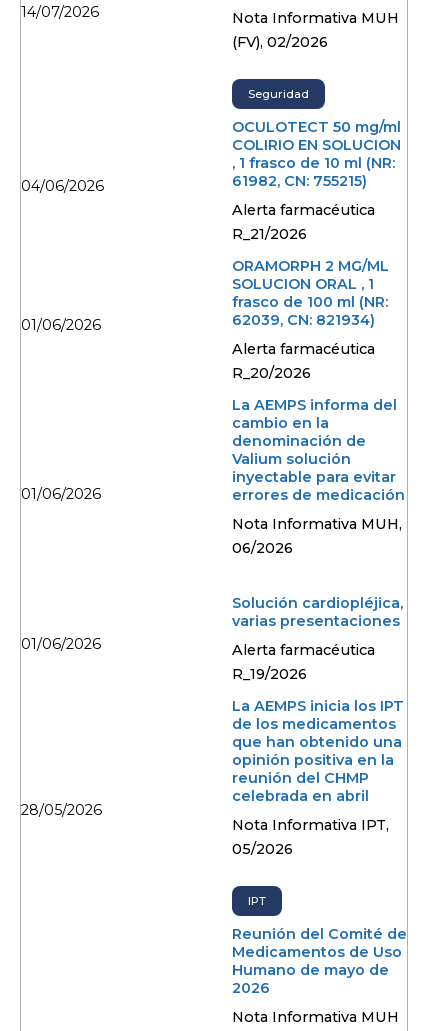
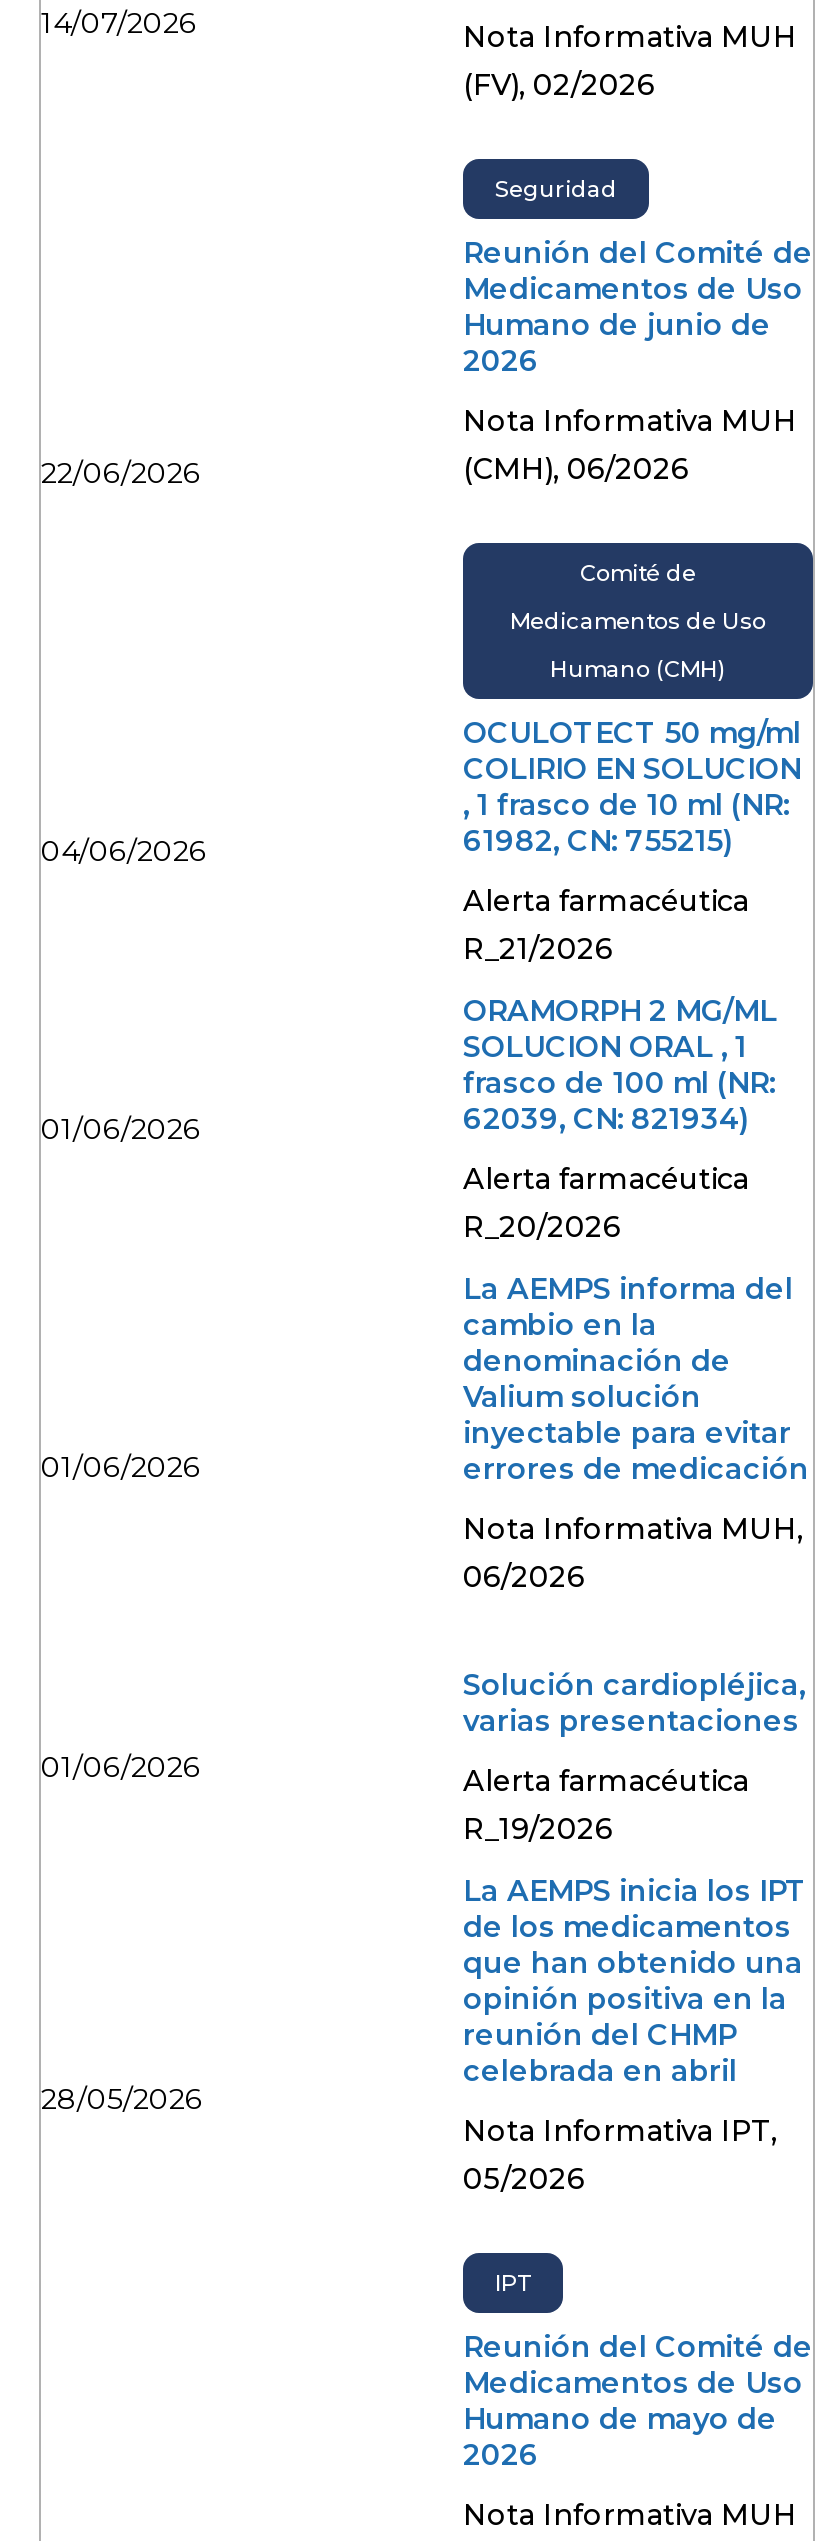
+ 22/06/2026

+ [image]
+ Reunión del Comité de
+ Medicamentos de Uso
+ Humano de junio de
+ 2026
+ Nota Informativa MUH
+ (CMH), 06/2026
+ Comité de
+ Medicamentos de Uso
+ Humano (CMH)
